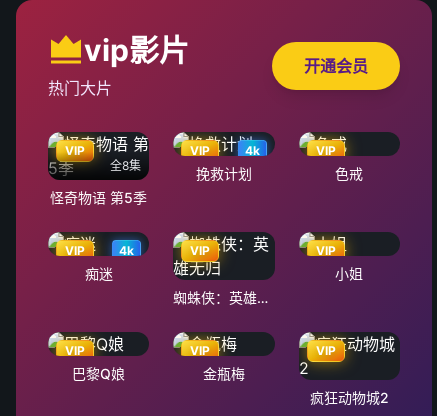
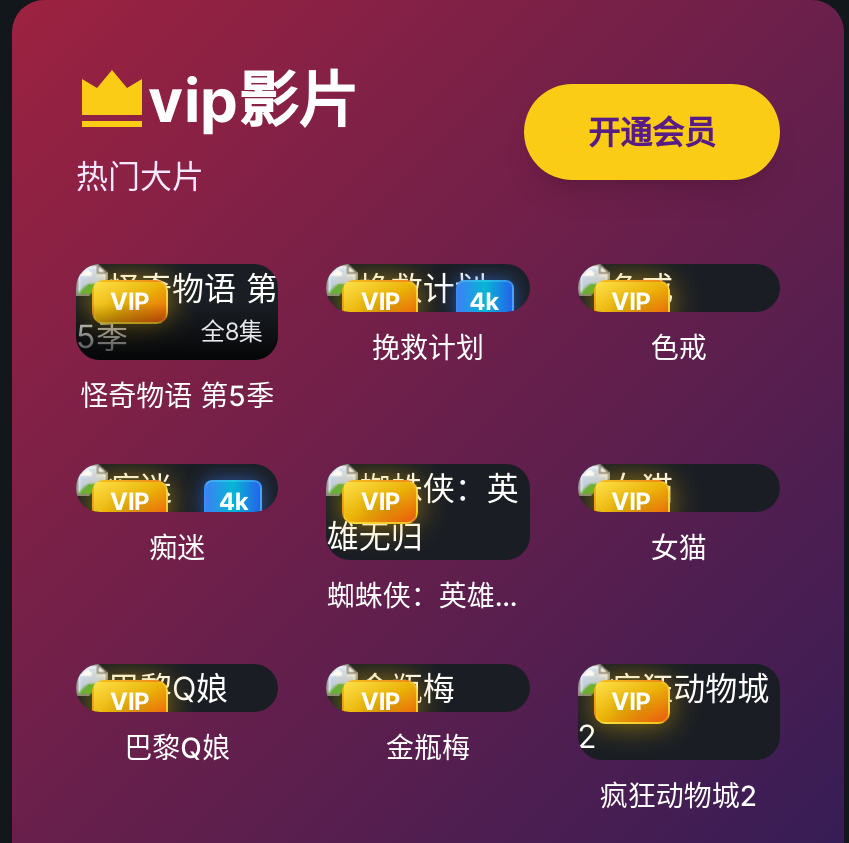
- 小姐
+ 女猫
